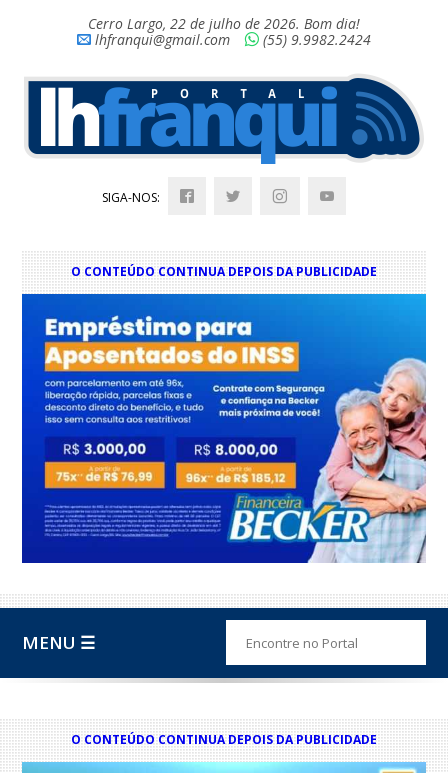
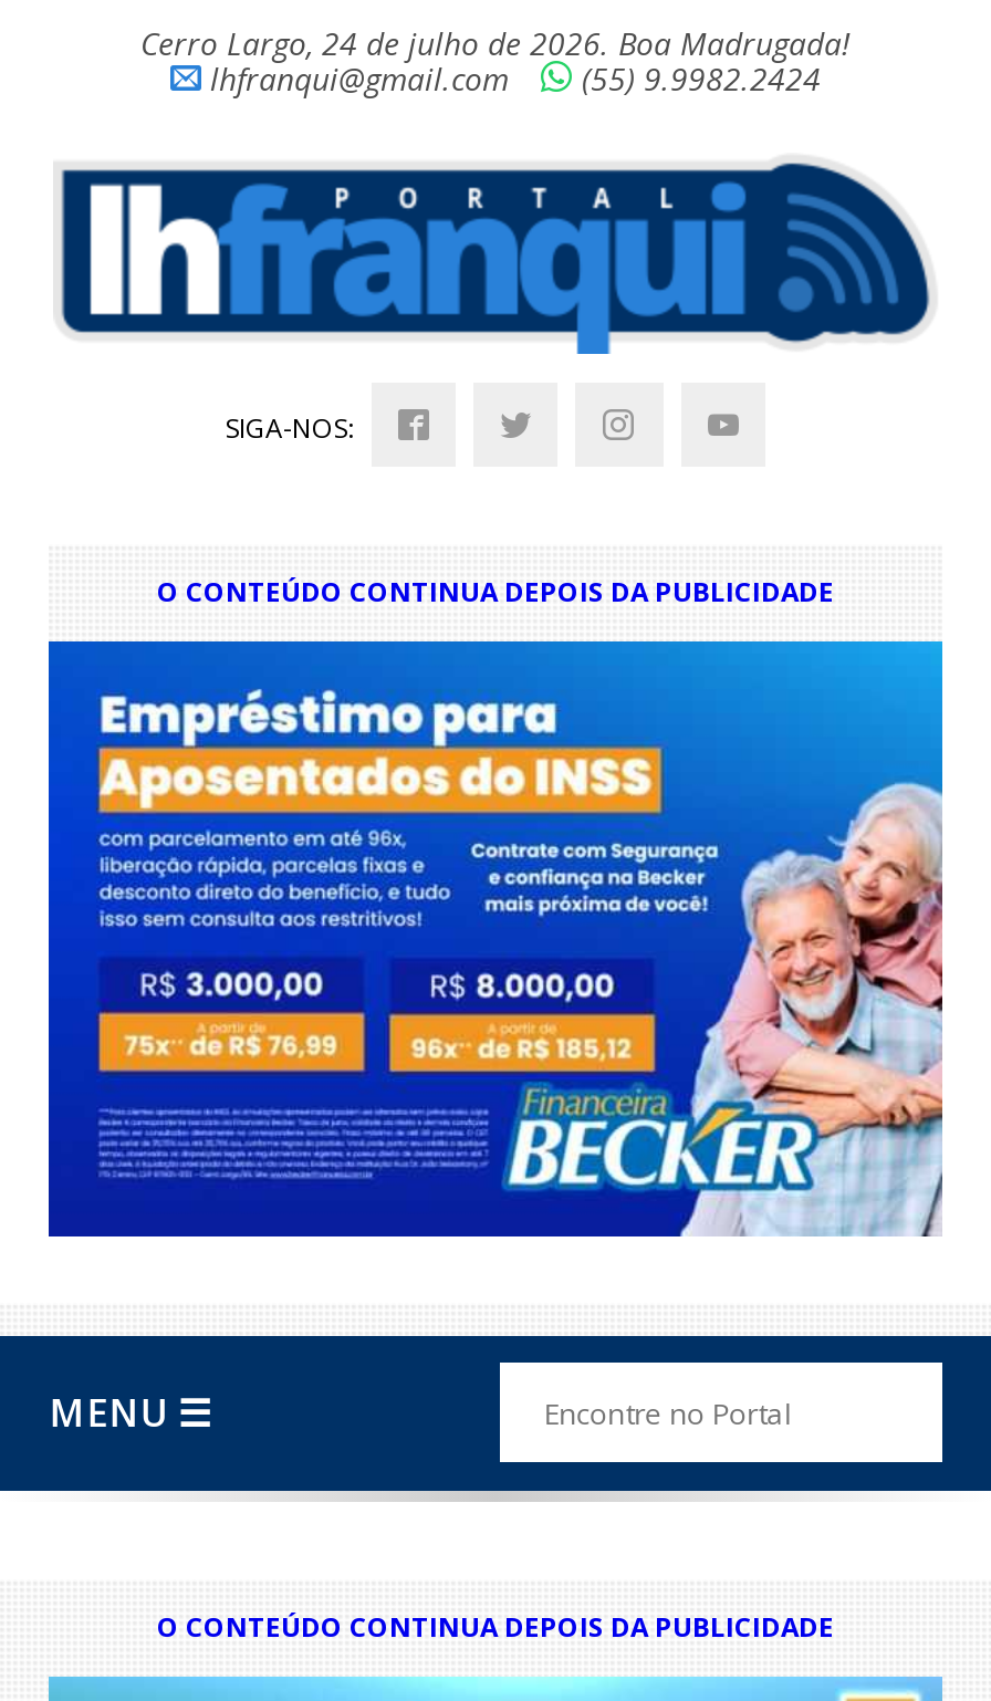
- Cerro Largo, 22 de julho de 2026. Bom dia!
+ Cerro Largo, 24 de julho de 2026. Boa Madrugada!
